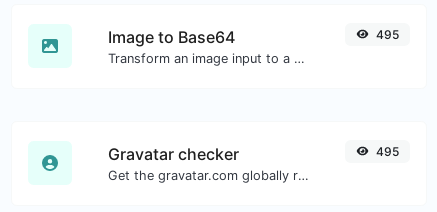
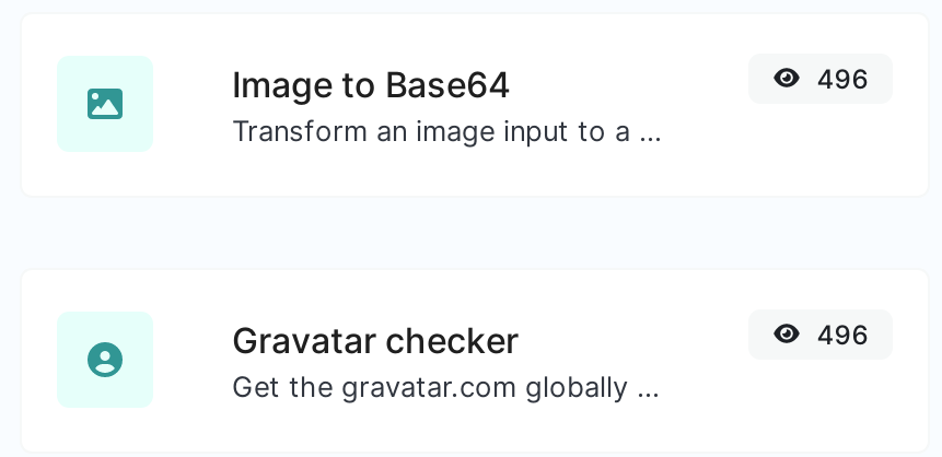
- 495
+ 496

- 495
+ 496
